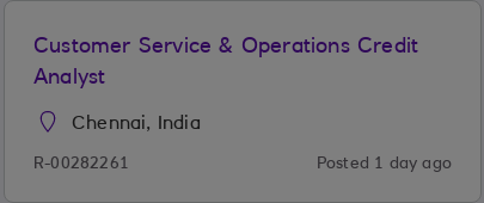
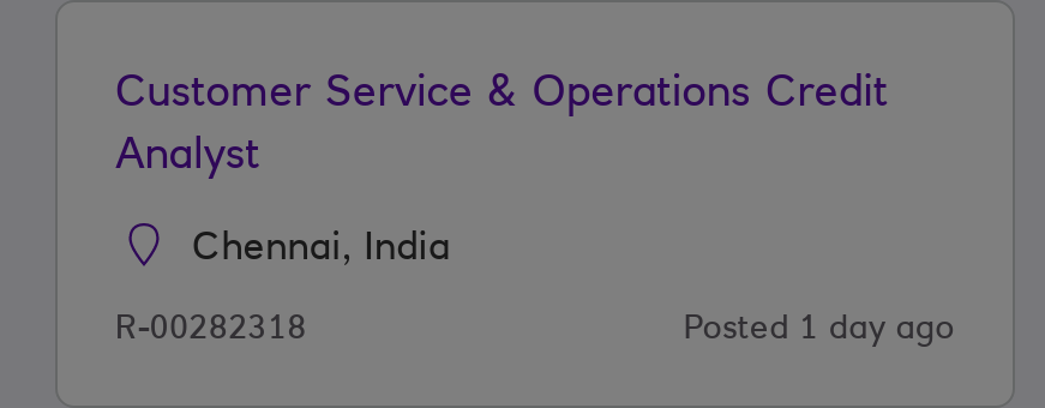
- R-00282261
+ R-00282318
